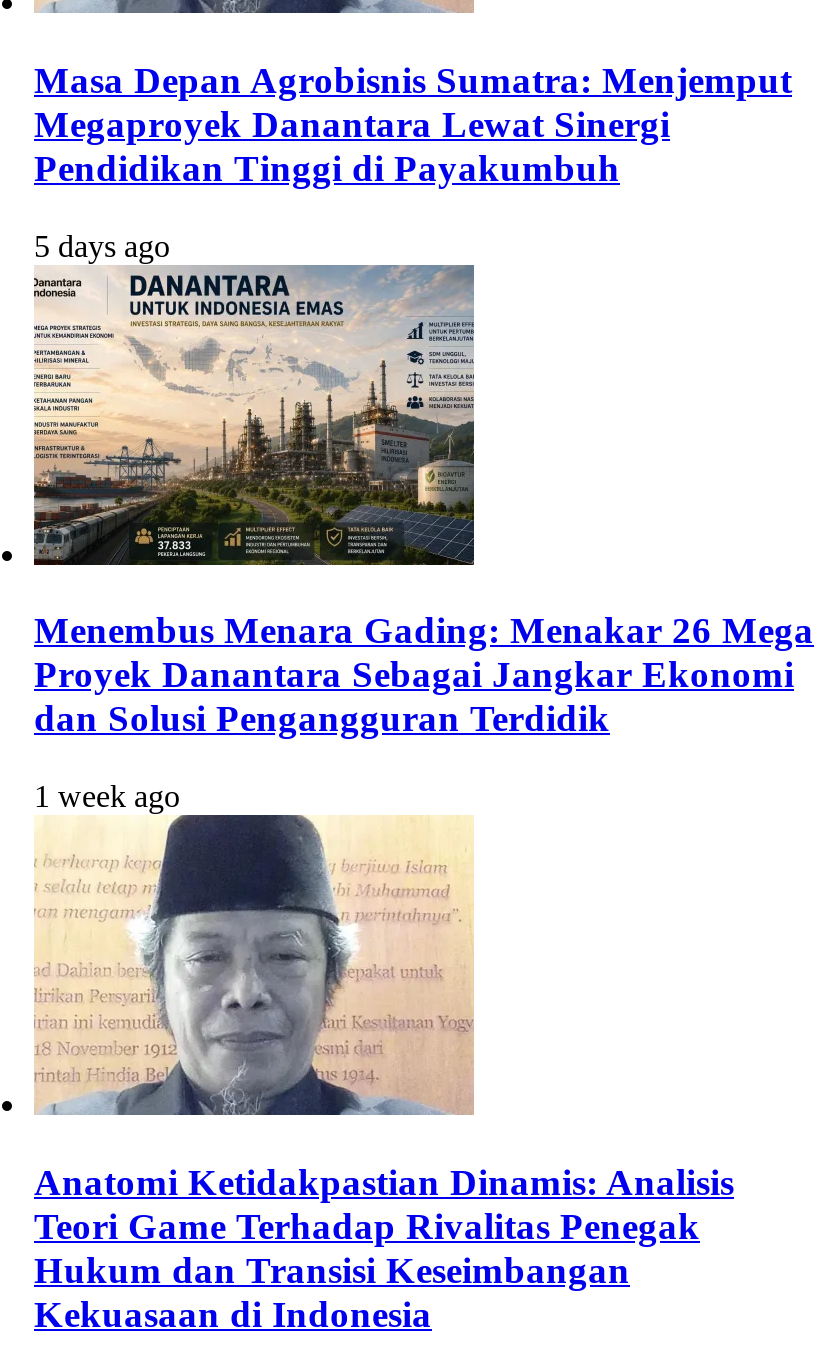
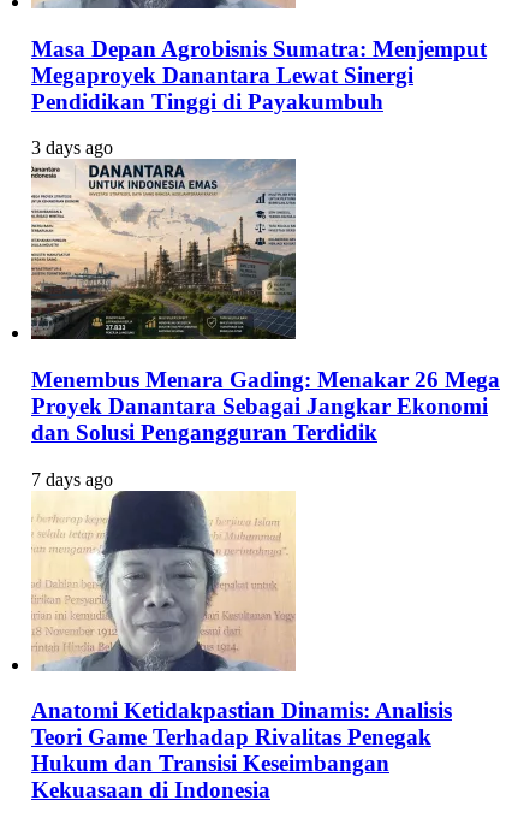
- 5 days ago
+ 3 days ago

- 1 week ago
+ 7 days ago
